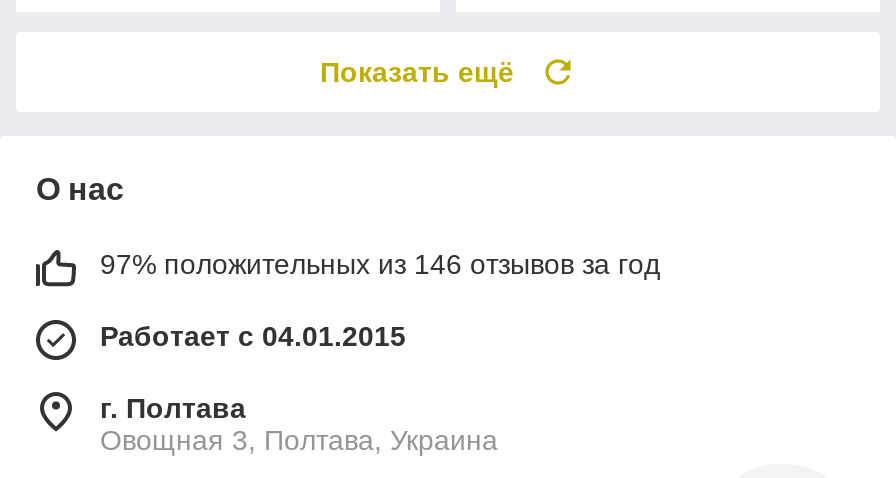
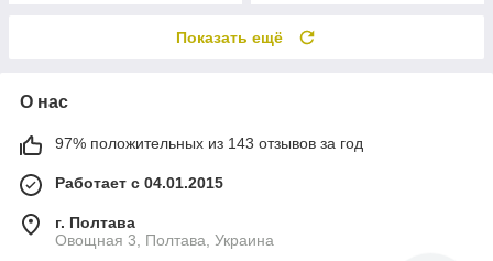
- 97% положительных из 146 отзывов за год
+ 97% положительных из 143 отзывов за год
